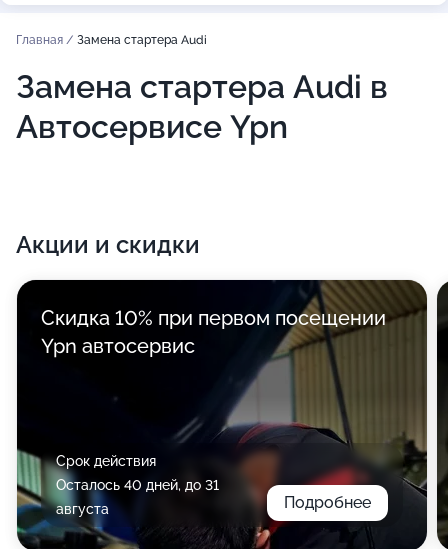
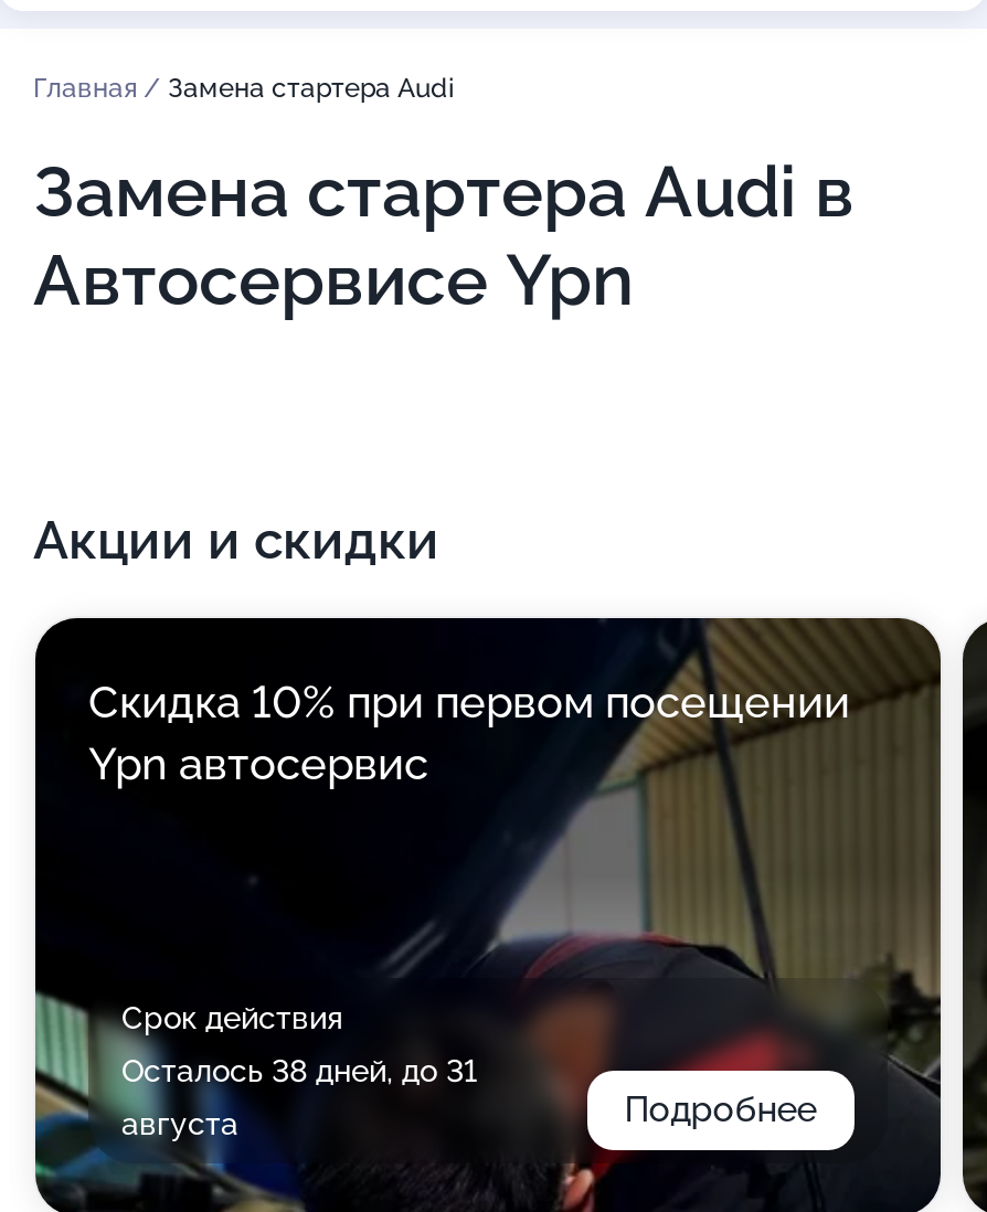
- Осталось 40 дней, до 31
+ Осталось 38 дней, до 31
